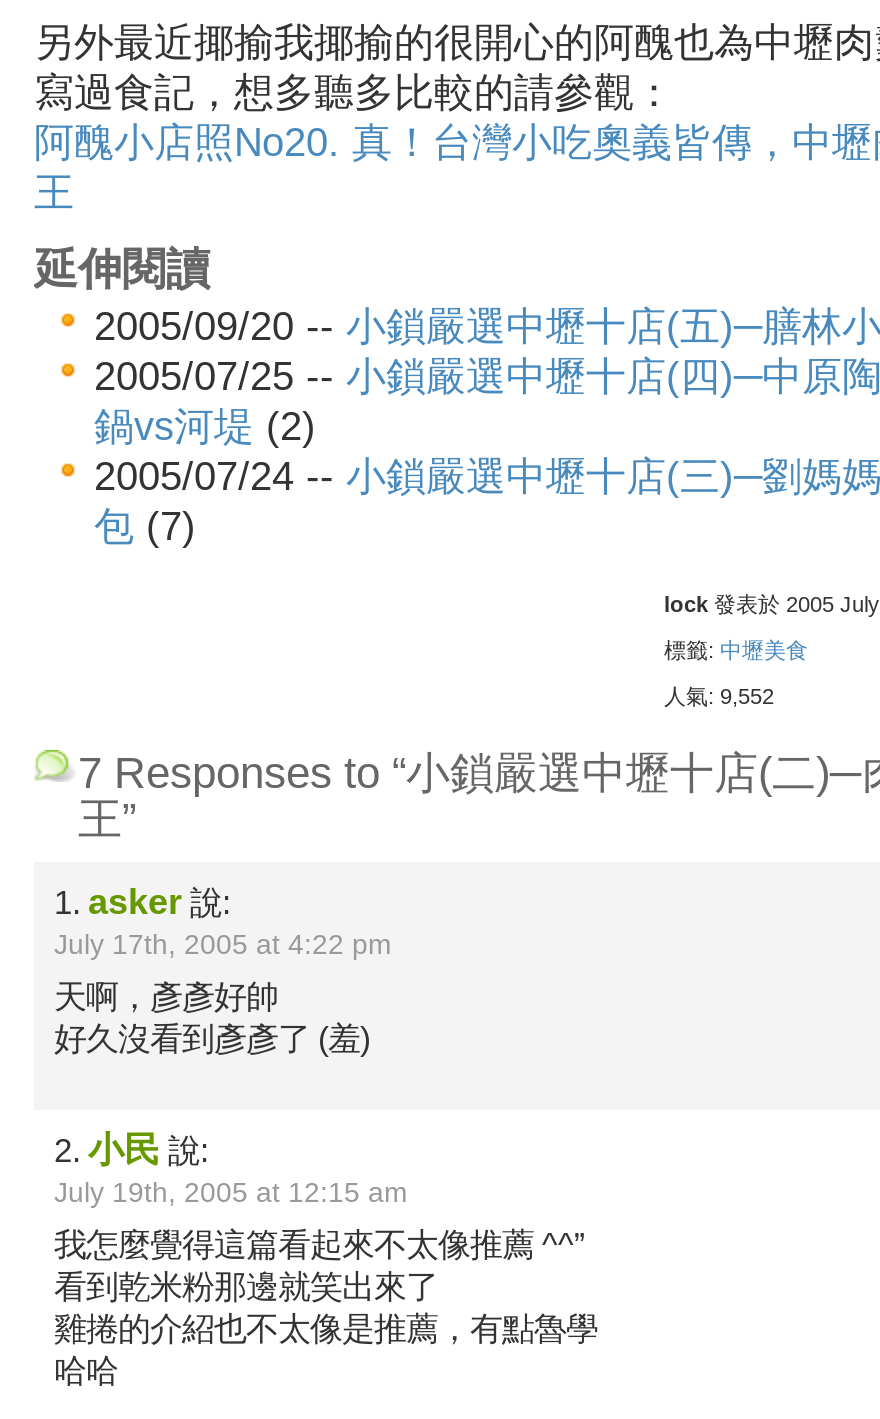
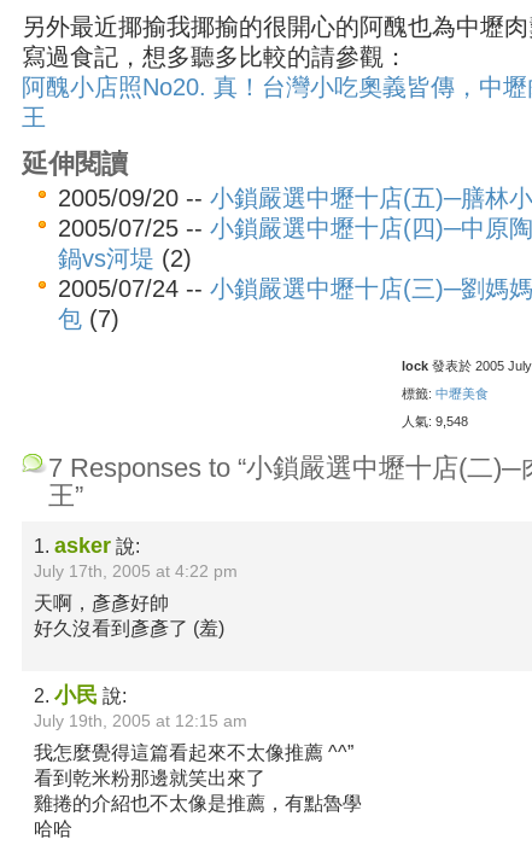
- 人氣: 9,552
+ 人氣: 9,548
